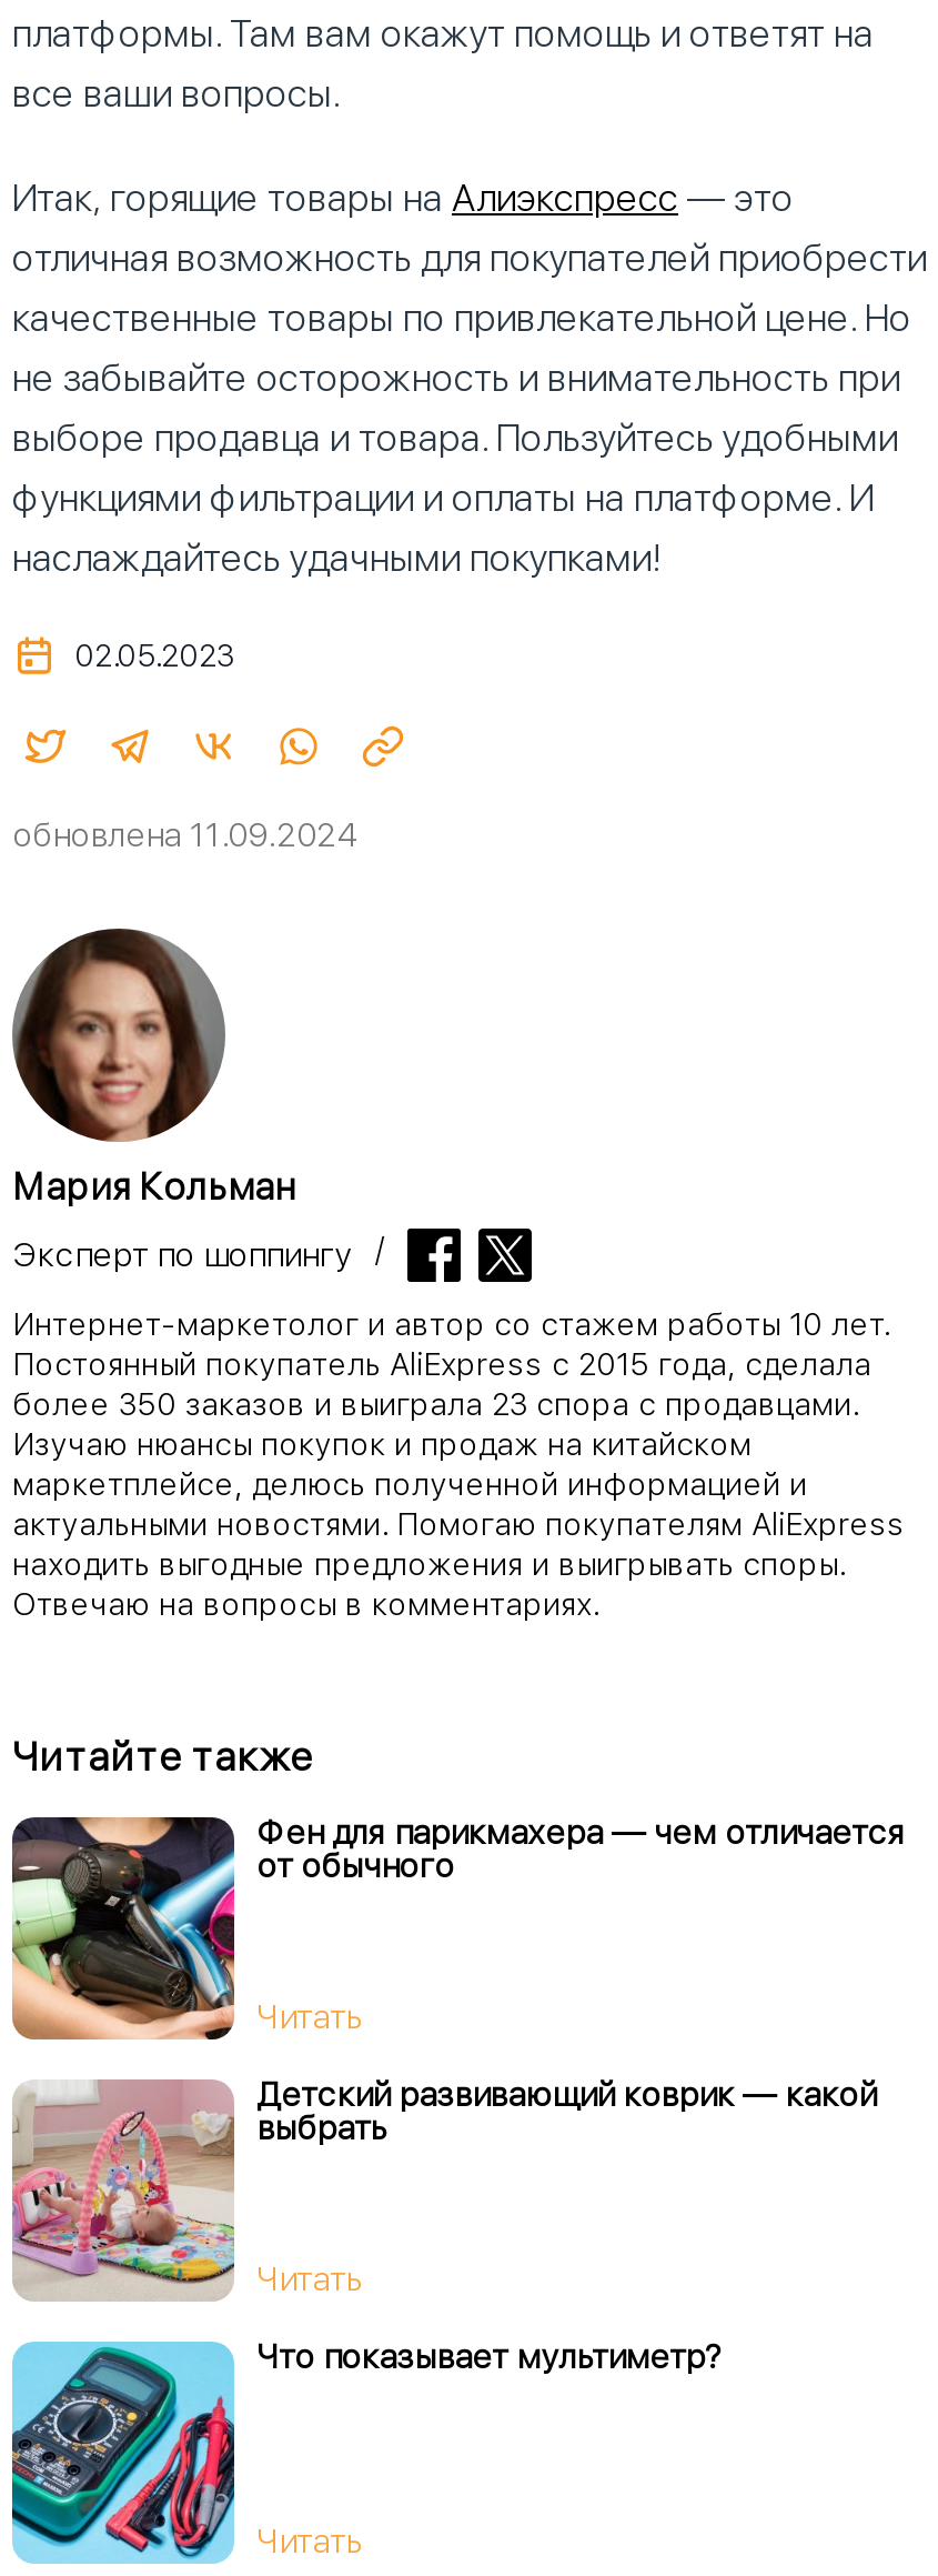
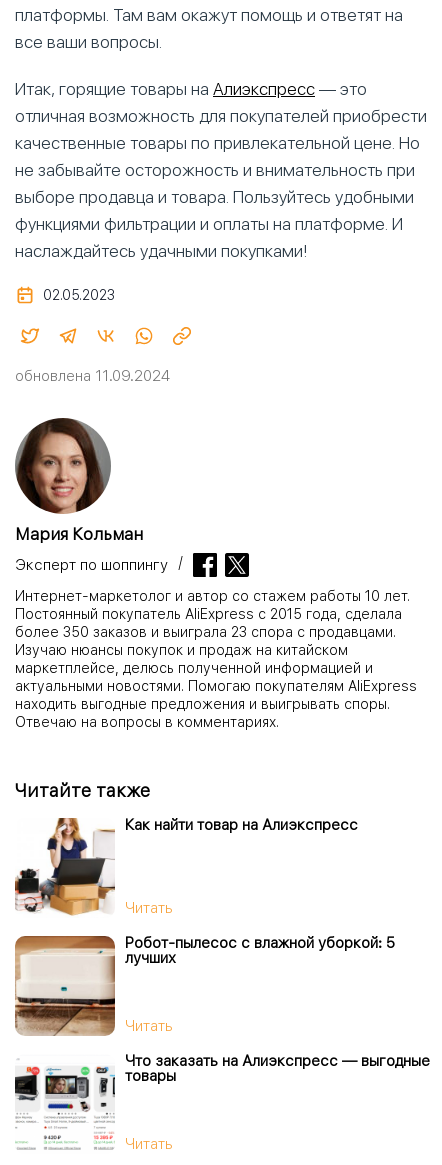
- [image]
- Фен для парикмахера — чем отличается
- от обычного
+ [image]
+ Как найти товар на Алиэкспресс

- [image]
- Детский развивающий коврик — какой
- выбрать
+ [image]
+ Робот-пылесос с влажной уборкой: 5
+ лучших

- [image]
- Что показывает мультиметр?
+ [image]
+ Что заказать на Алиэкспресс — выгодные
+ товары
